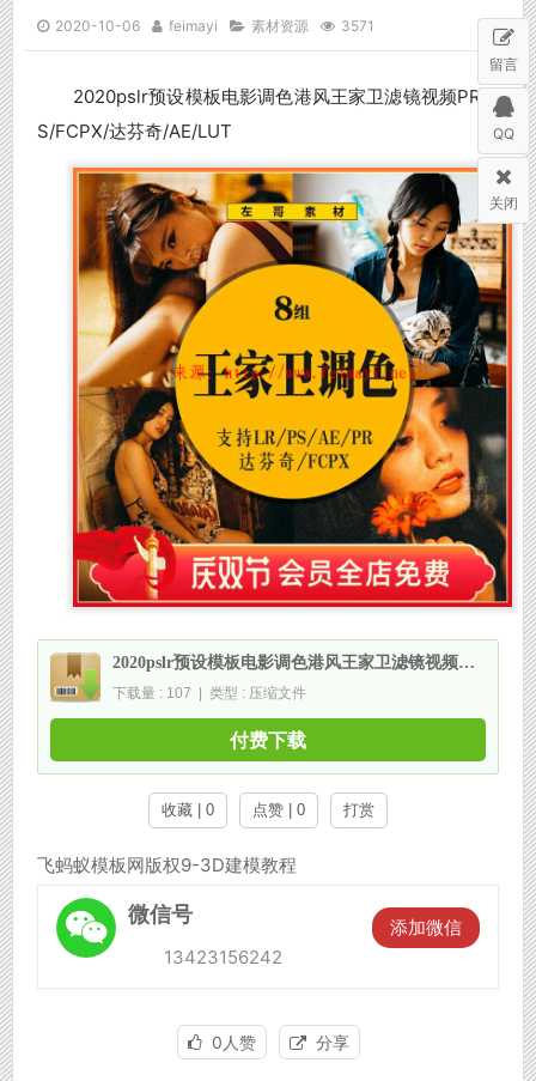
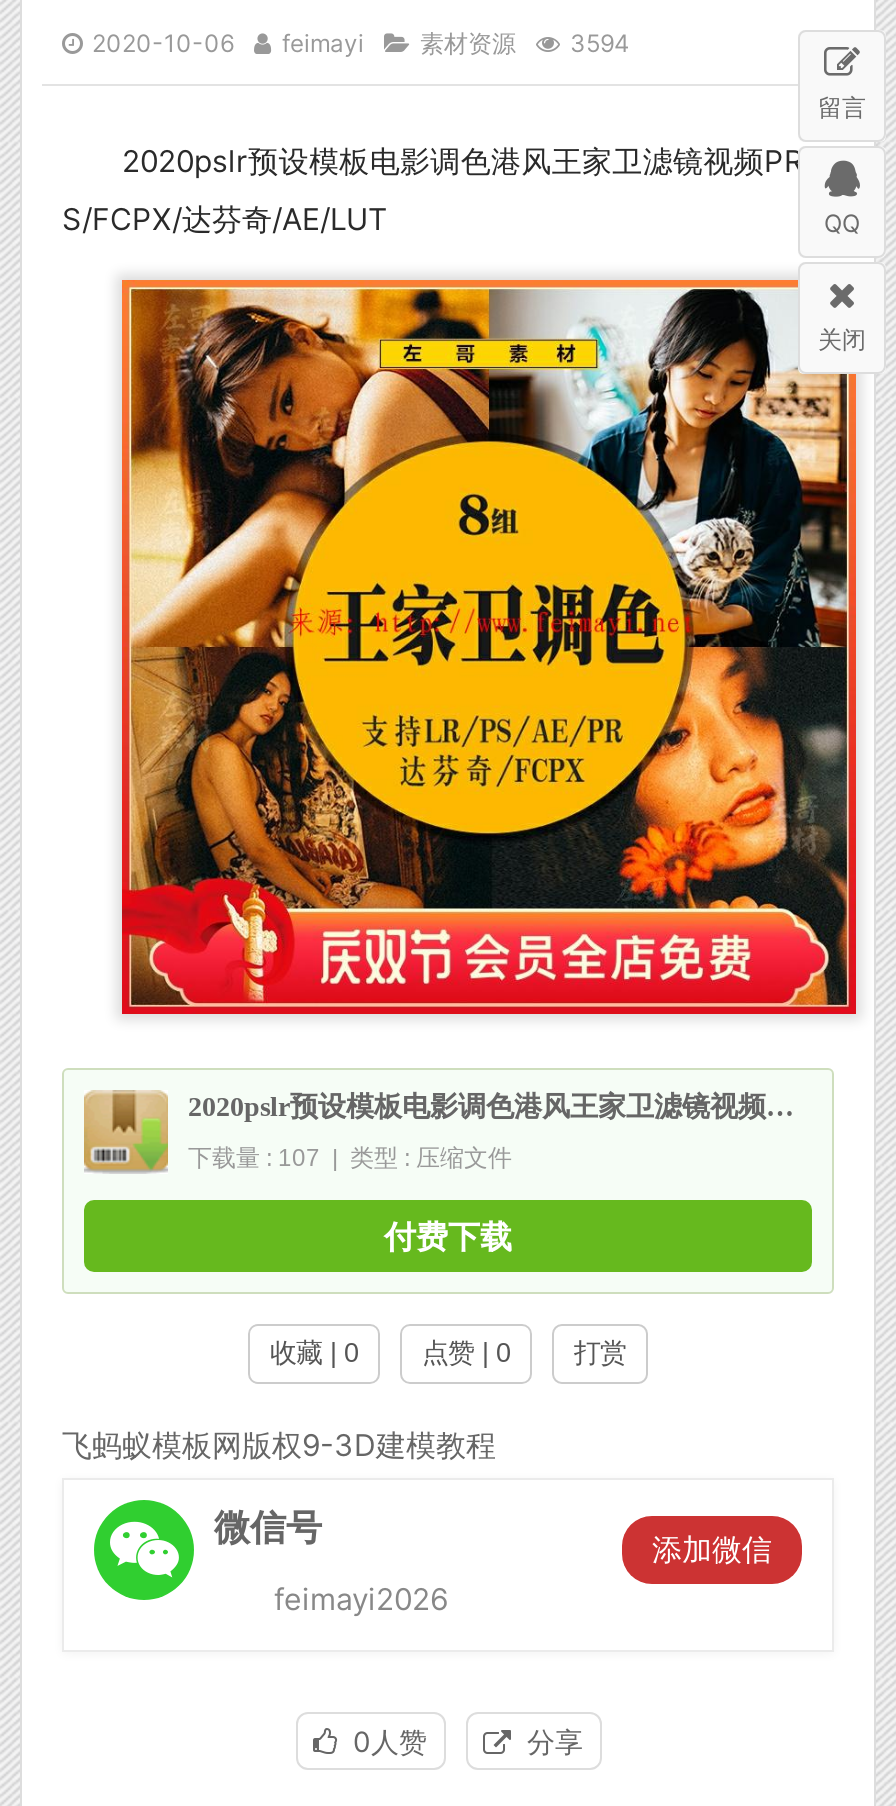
- 2020-10-06 feimayi 素材资源 3571
+ 2020-10-06 feimayi 素材资源 3594

- 13423156242
+ feimayi2026
